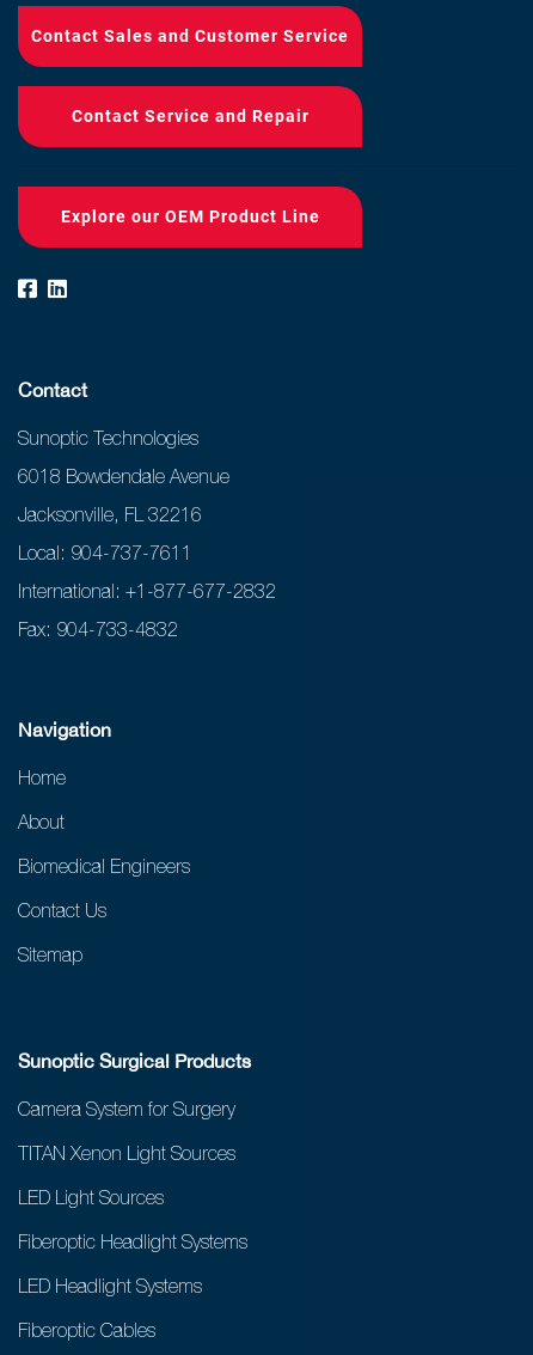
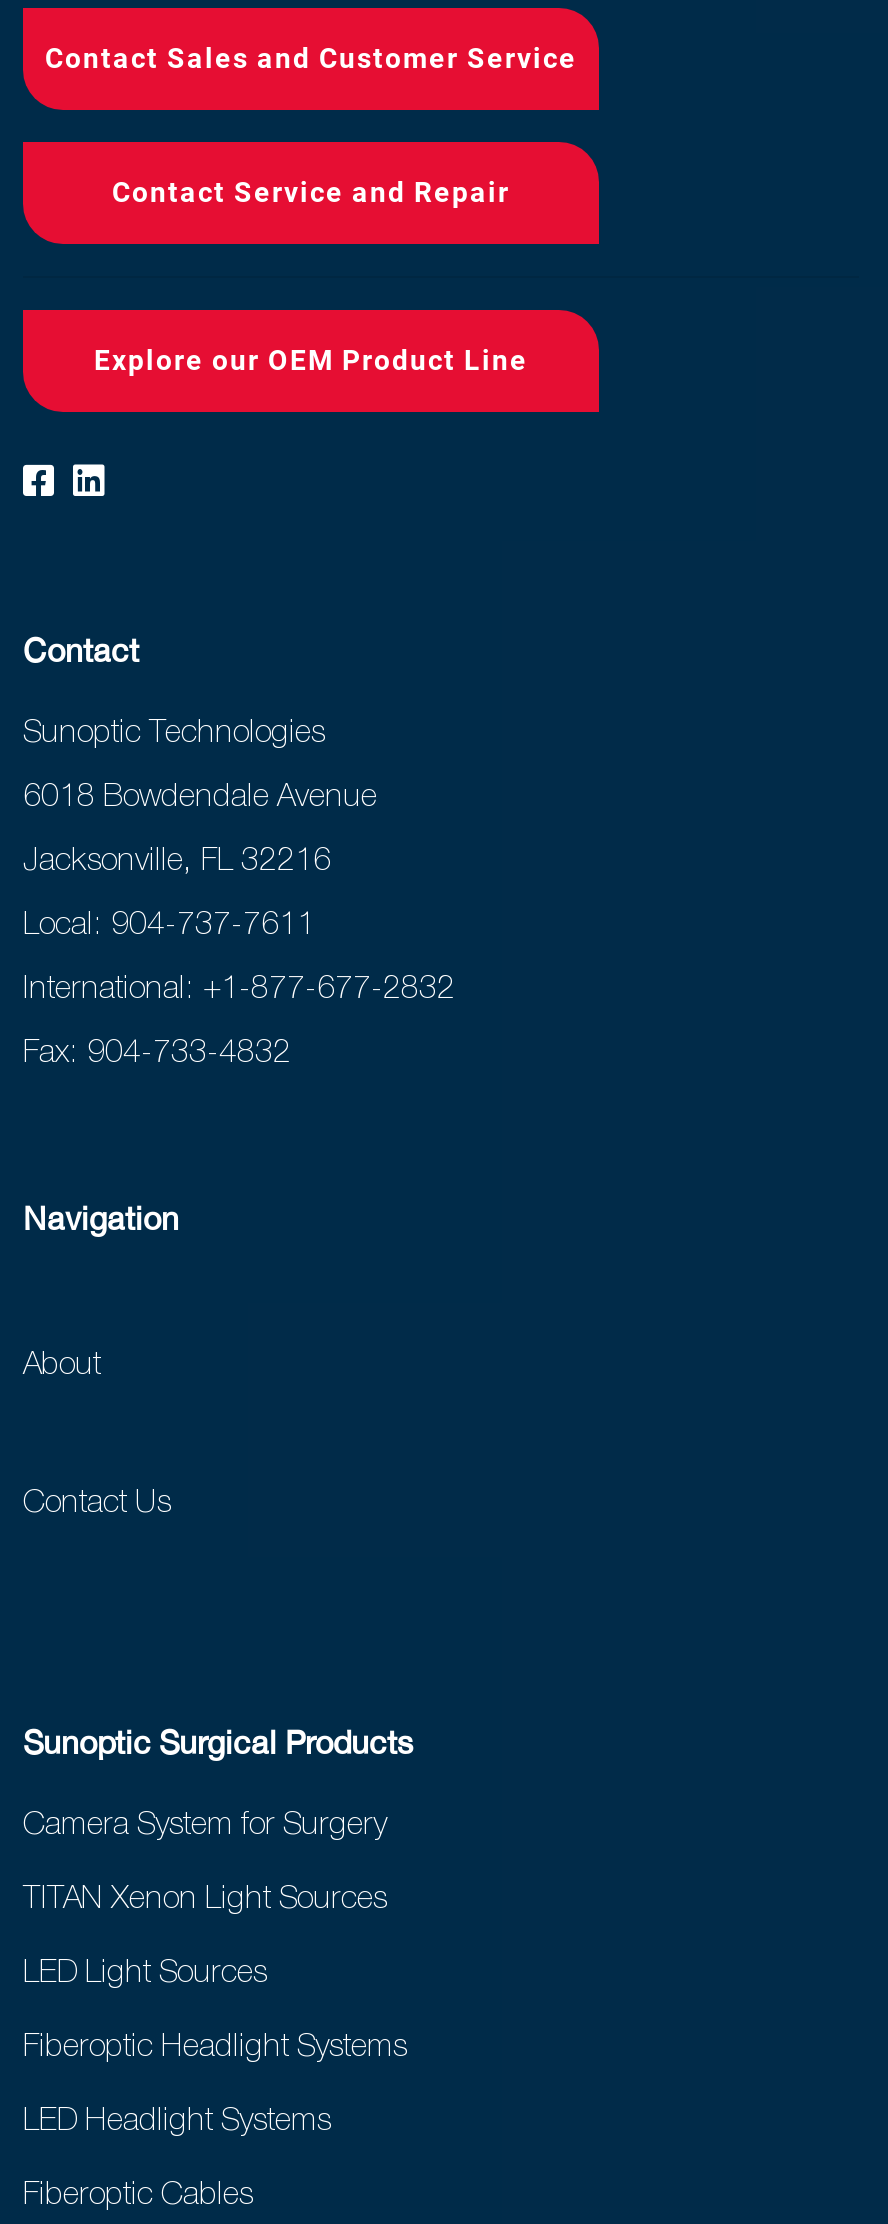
- Home

- Biomedical Engineers

- Sitemap
